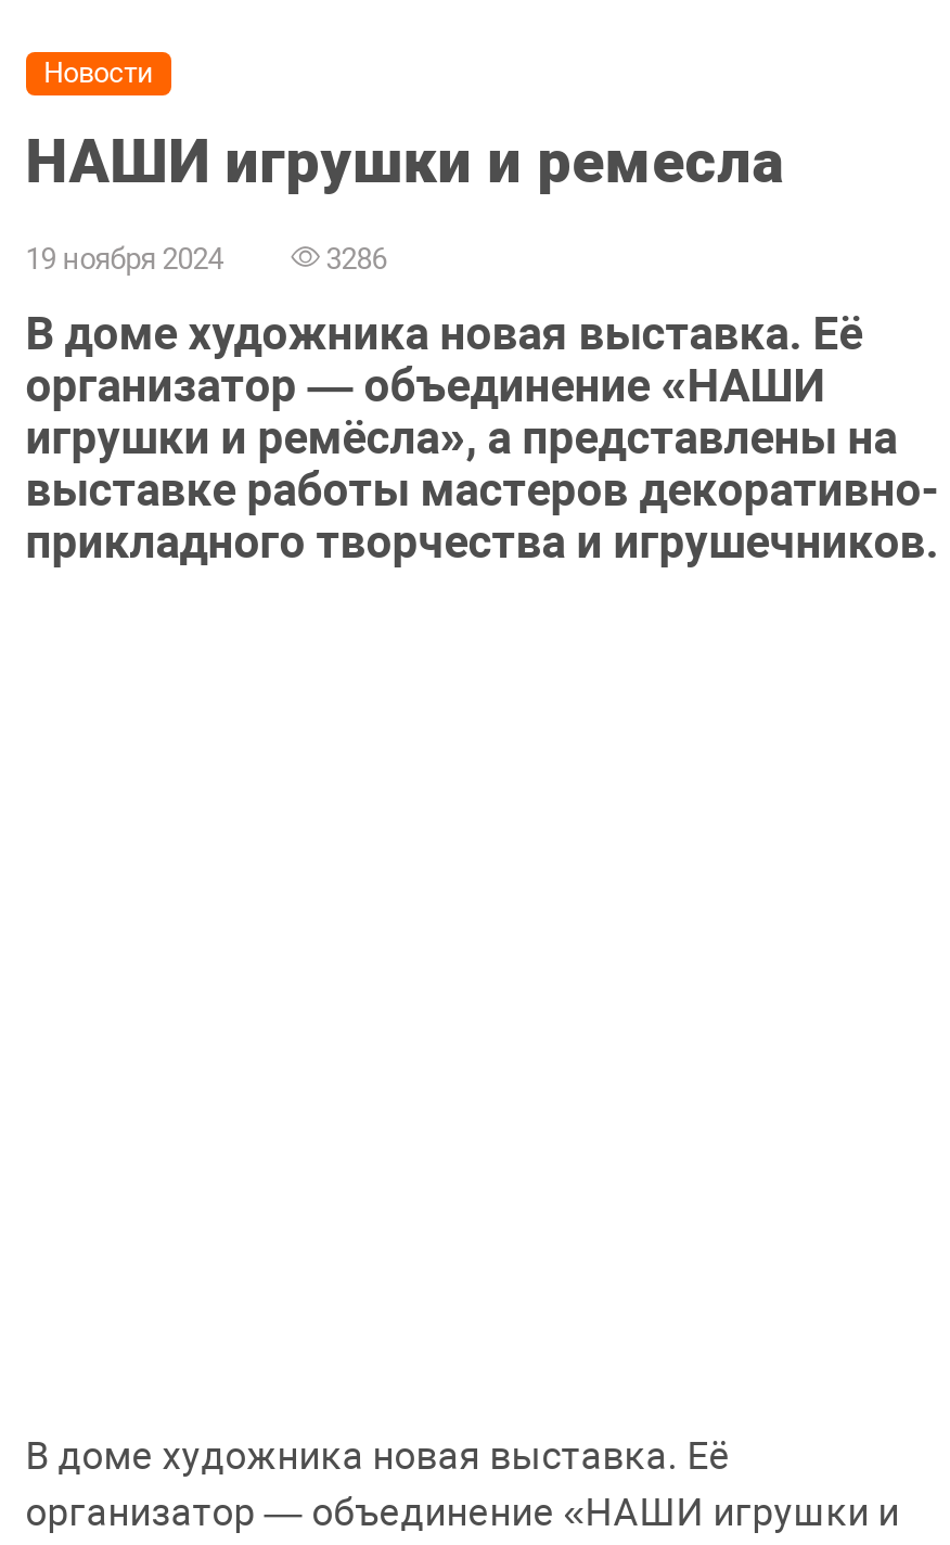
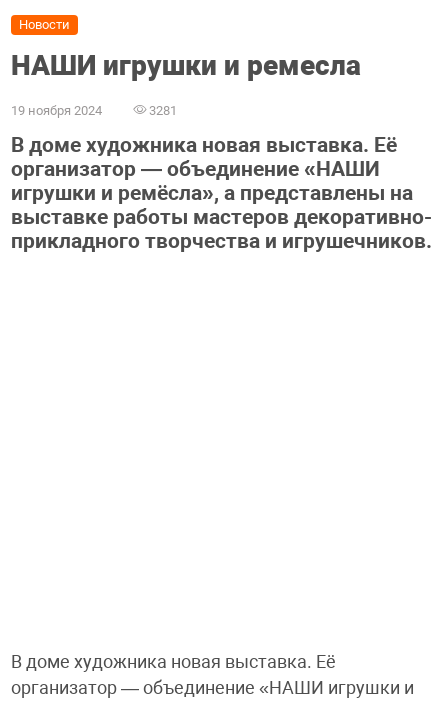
- 3286
+ 3281
